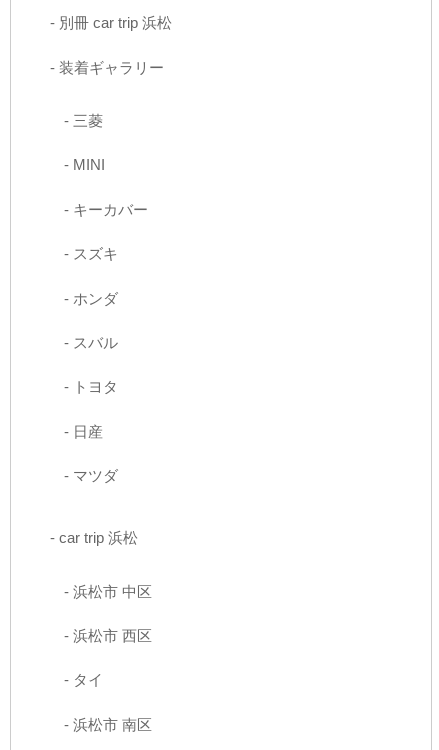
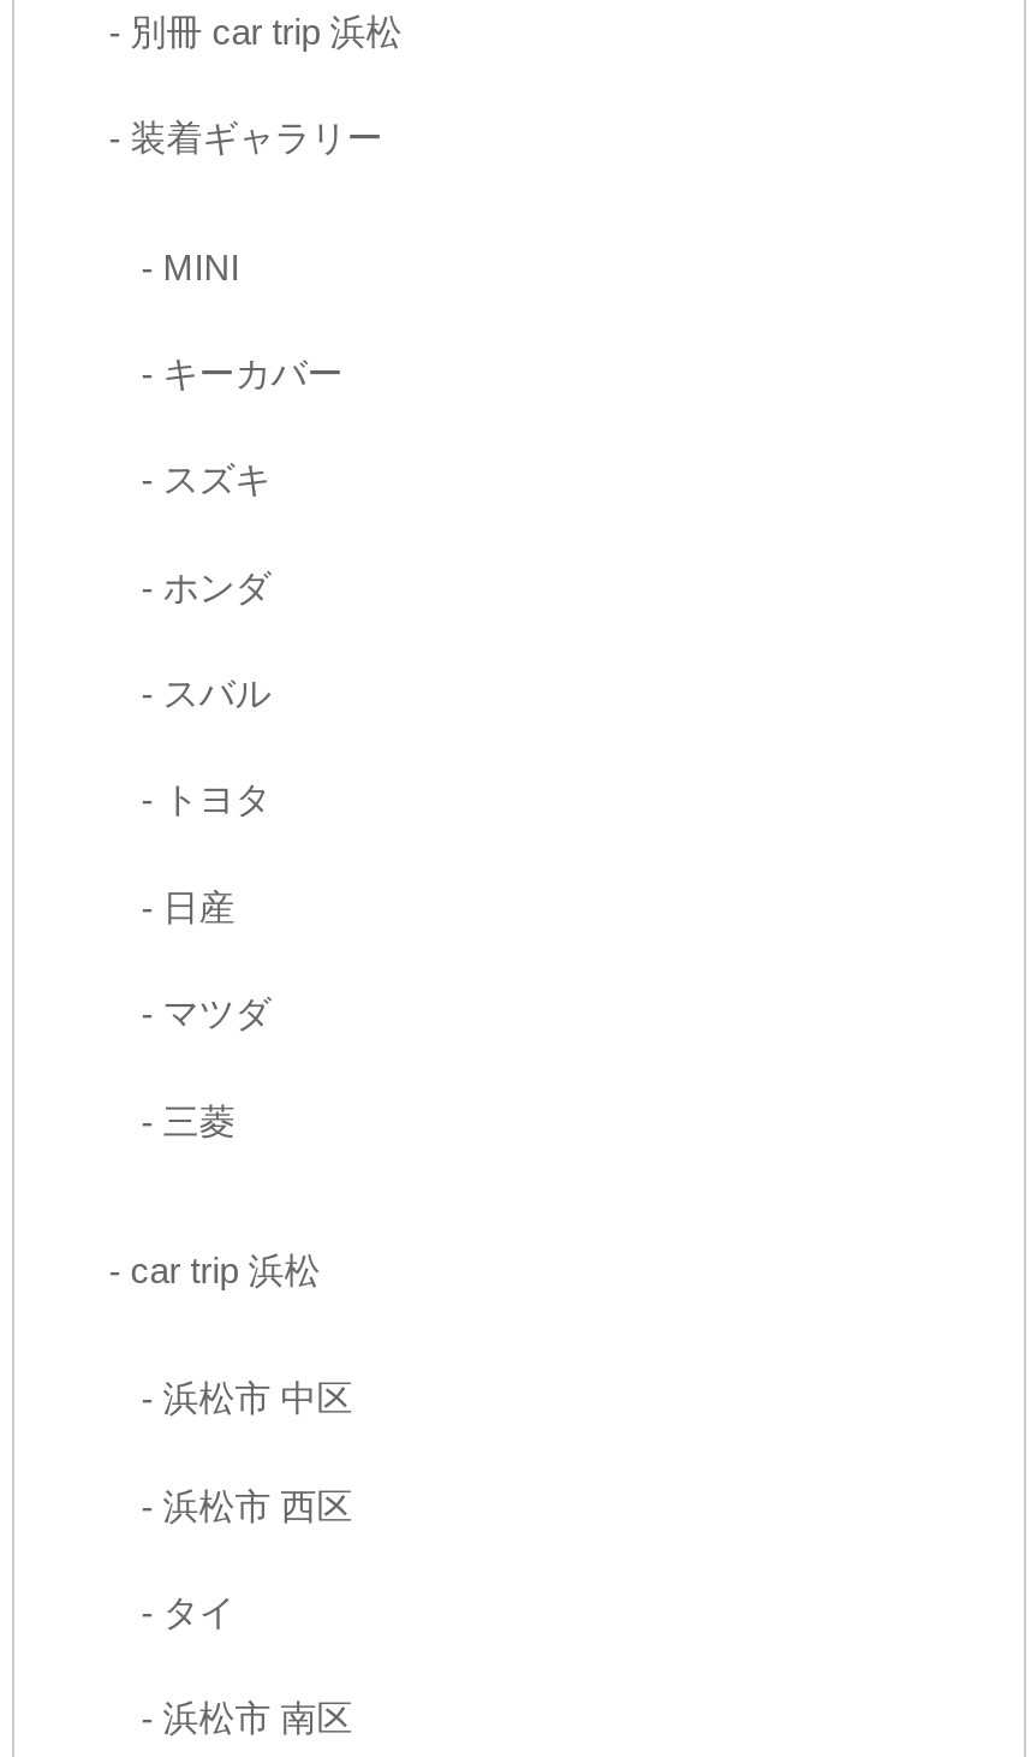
moved down: 三菱

moved up: MINI | キーカバー | スズキ | ホンダ | スバル | トヨタ | 日産 | マツダ
